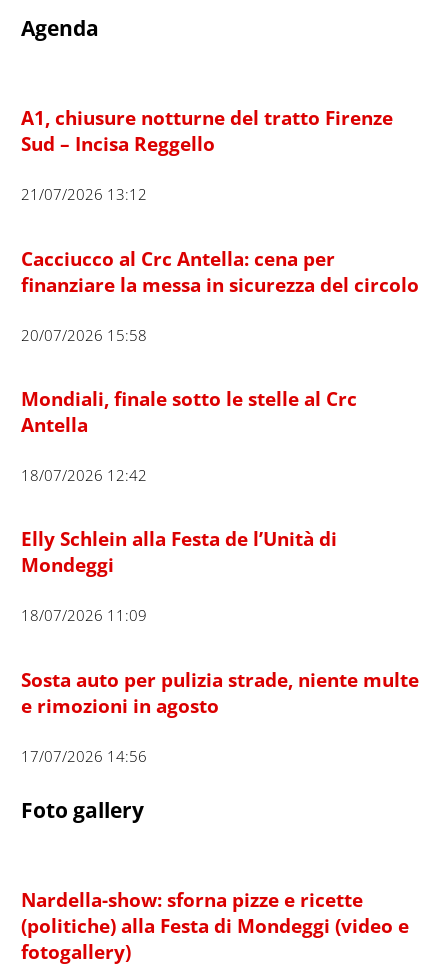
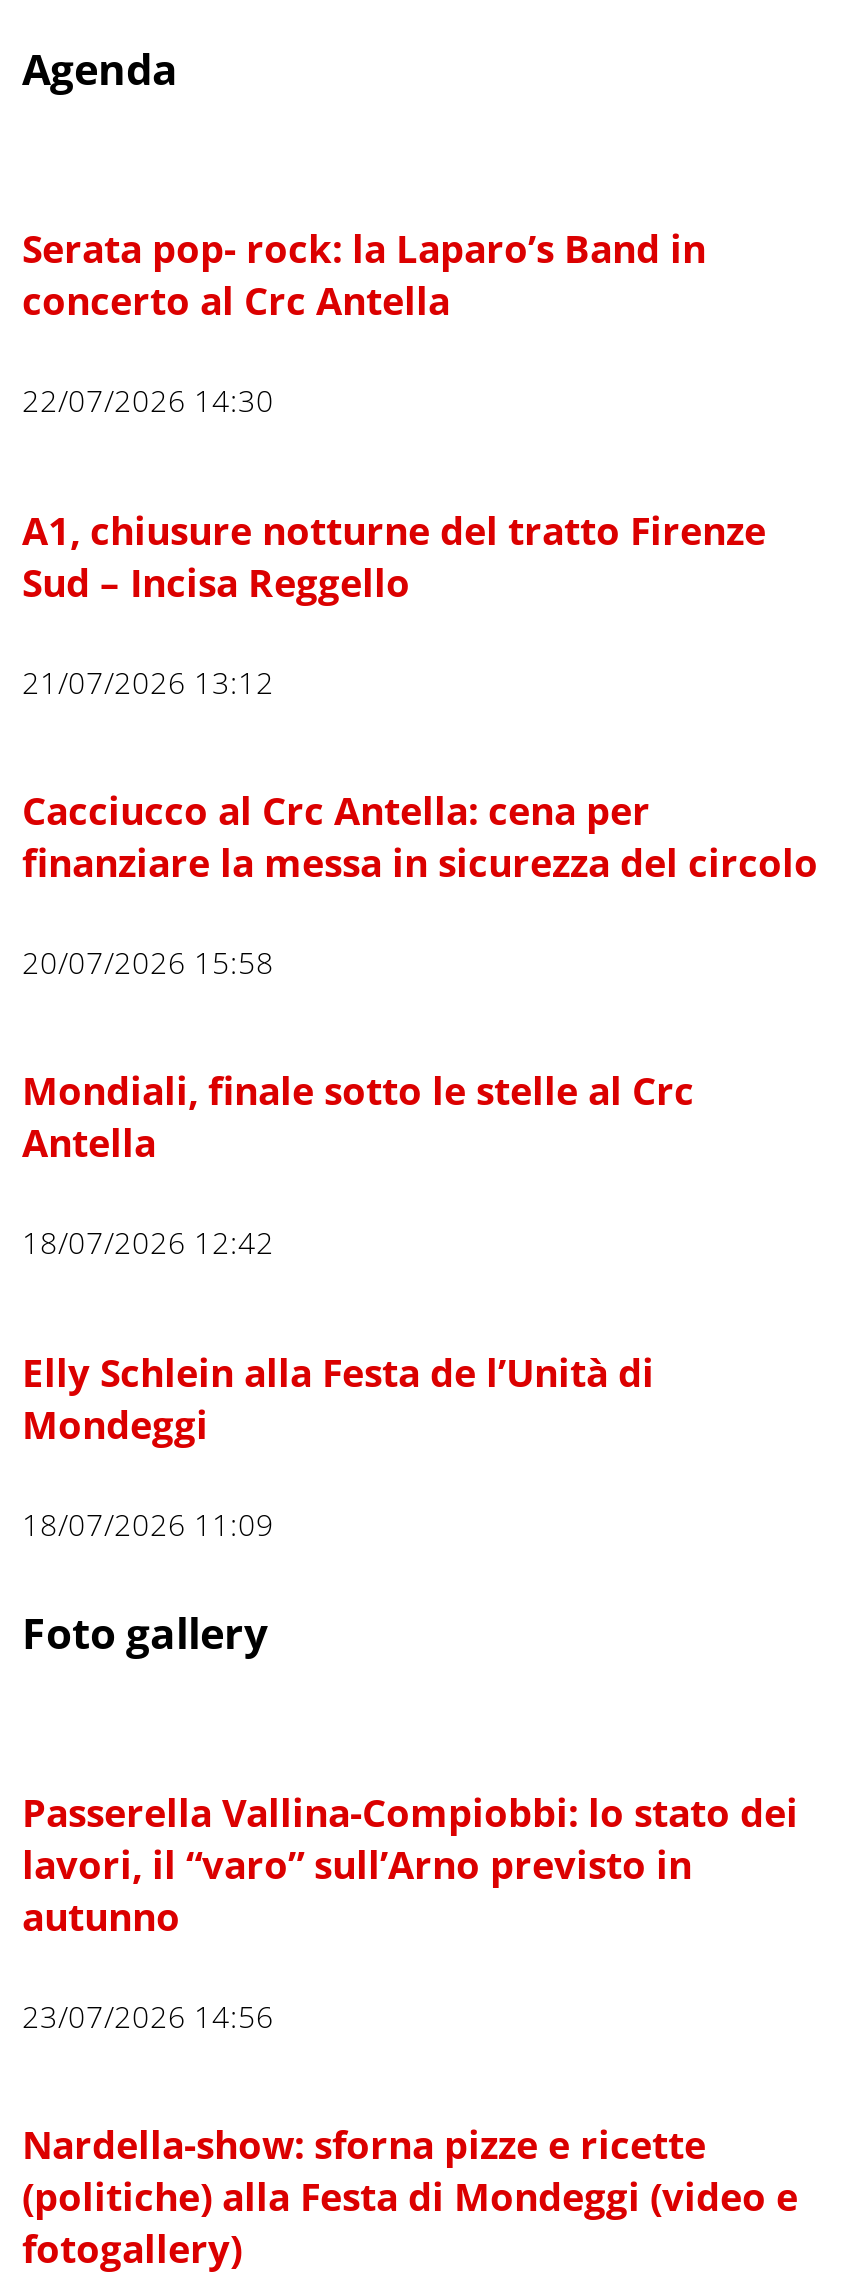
+ Serata pop- rock: la Laparo’s Band in
+ concerto al Crc Antella
+ 22/07/2026 14:30

- Sosta auto per pulizia strade, niente multe
- e rimozioni in agosto
- 17/07/2026 14:56

+ Passerella Vallina-Compiobbi: lo stato dei
+ lavori, il “varo” sull’Arno previsto in
+ autunno
+ 23/07/2026 14:56
